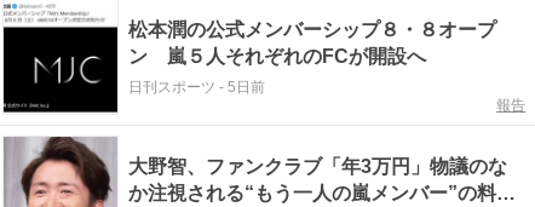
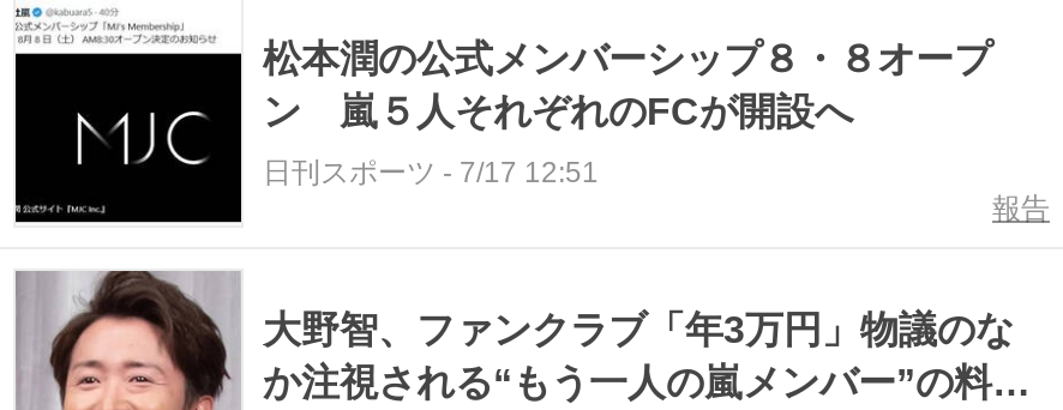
- 日刊スポーツ- 5日前
+ 日刊スポーツ- 7/17 12:51
